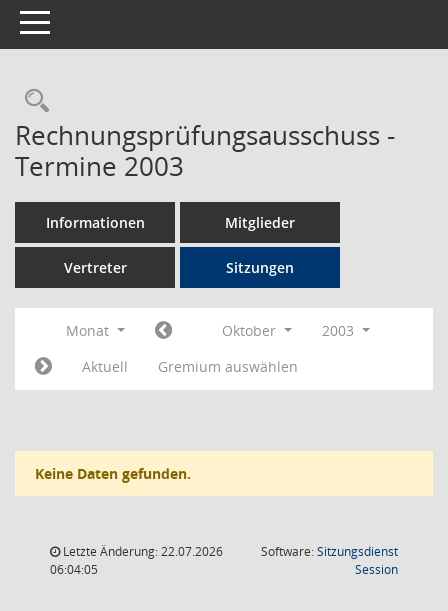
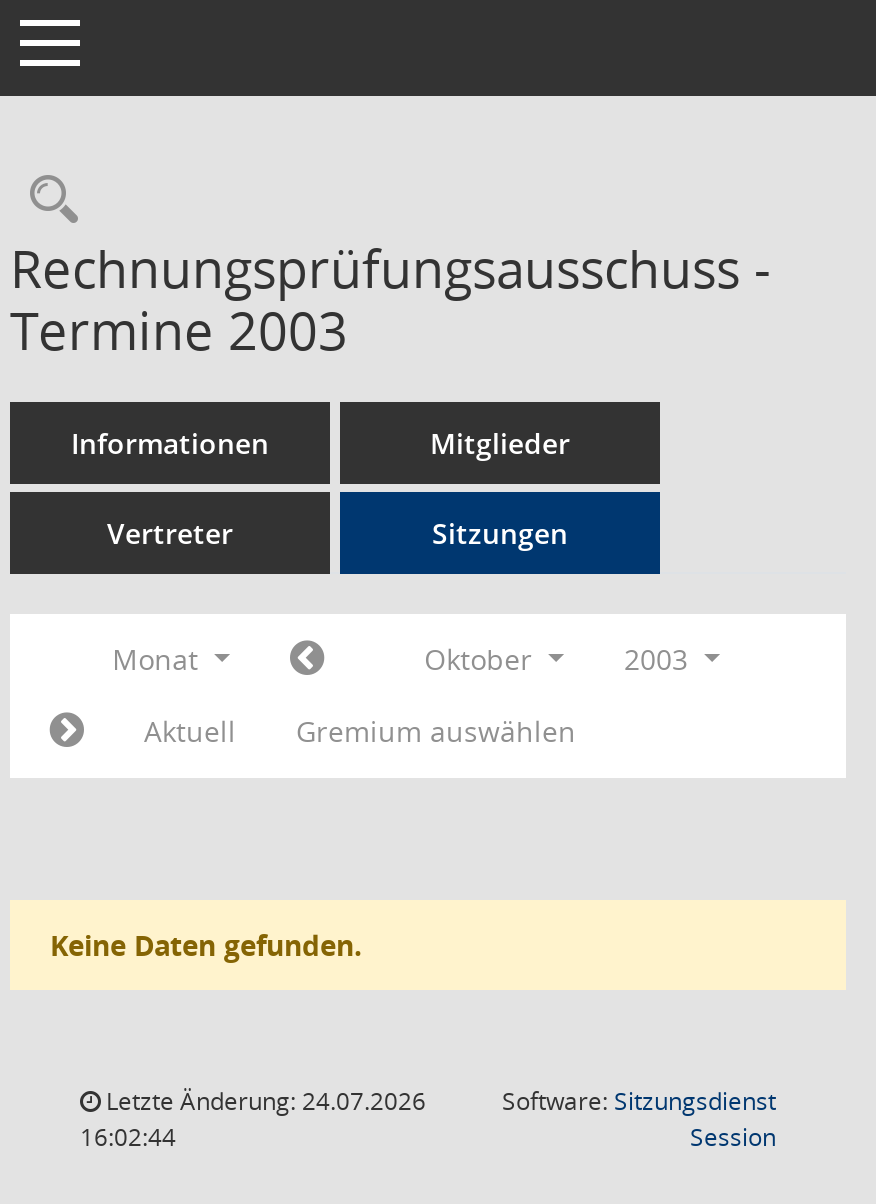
- Letzte Änderung: 22.07.2026
+ Letzte Änderung: 24.07.2026

- 06:04:05
+ 16:02:44
